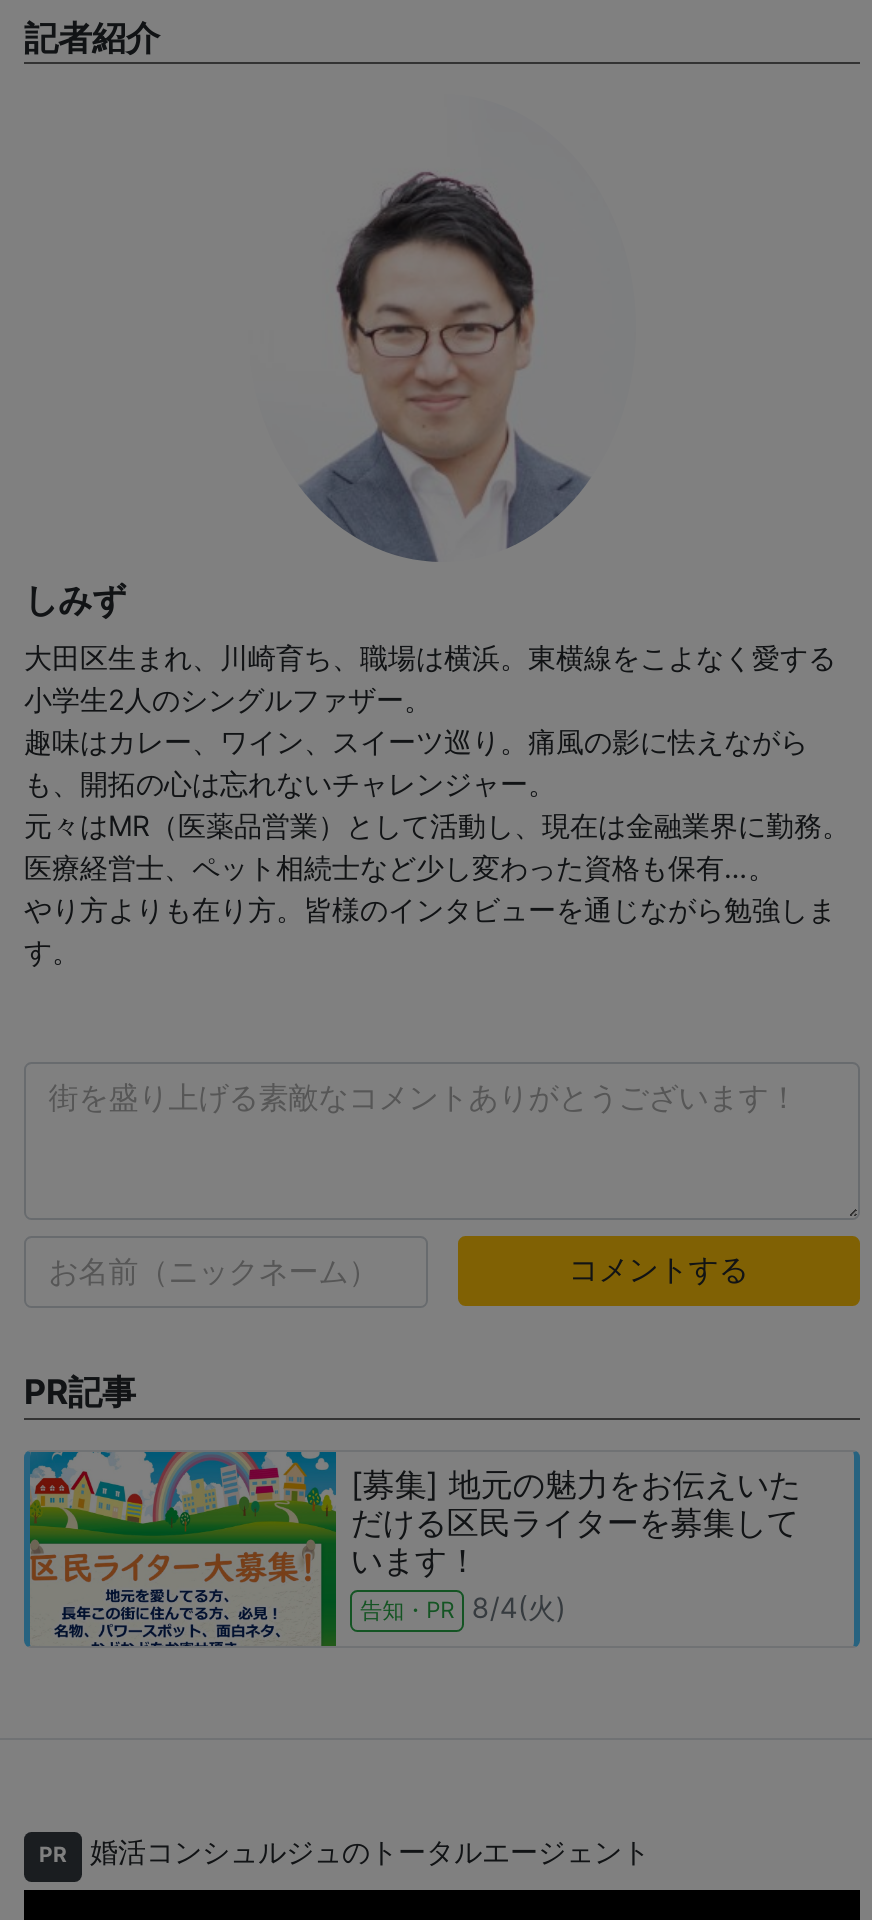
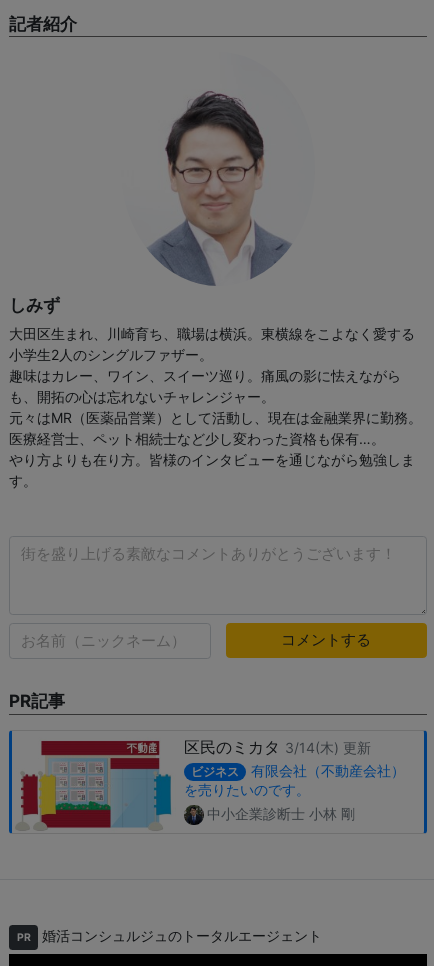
- [image]
- [募集] 地元の魅力をお伝えいた
- だける区民ライターを募集して
- います！
- 告知・PR
- 8/4(火)
+ [image]
+ 区民のミカタ3/14(木) 更新
+ ビジネス
+ 有限会社（不動産会社）
+ を売りたいのです。
+ 中小企業診断士 小林 剛
